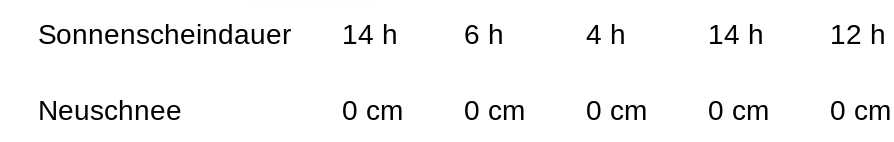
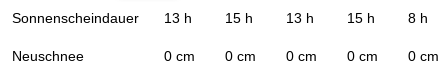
- Sonnenscheindauer 14 h
+ Sonnenscheindauer 13 h

- 6 h
+ 15 h

- 4 h
+ 13 h

- 14 h
+ 15 h

- 12 h
+ 8 h
